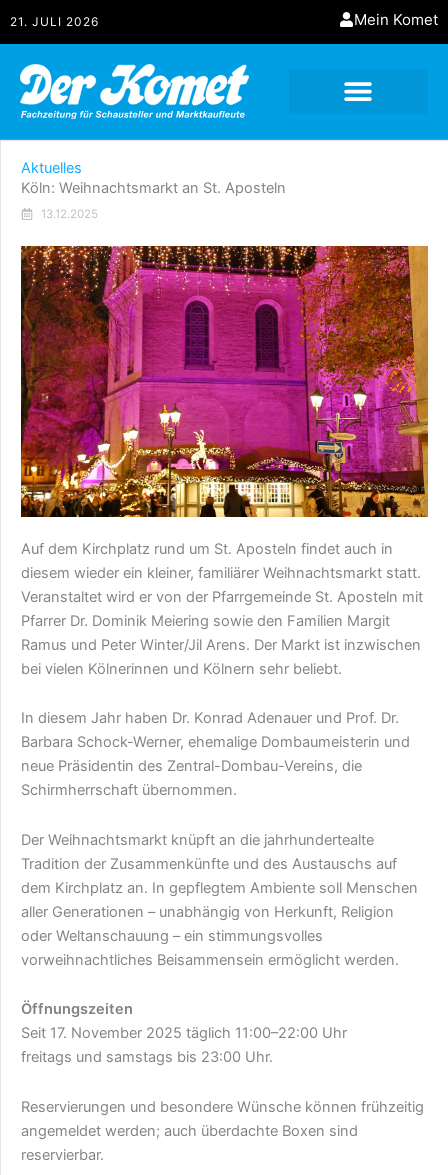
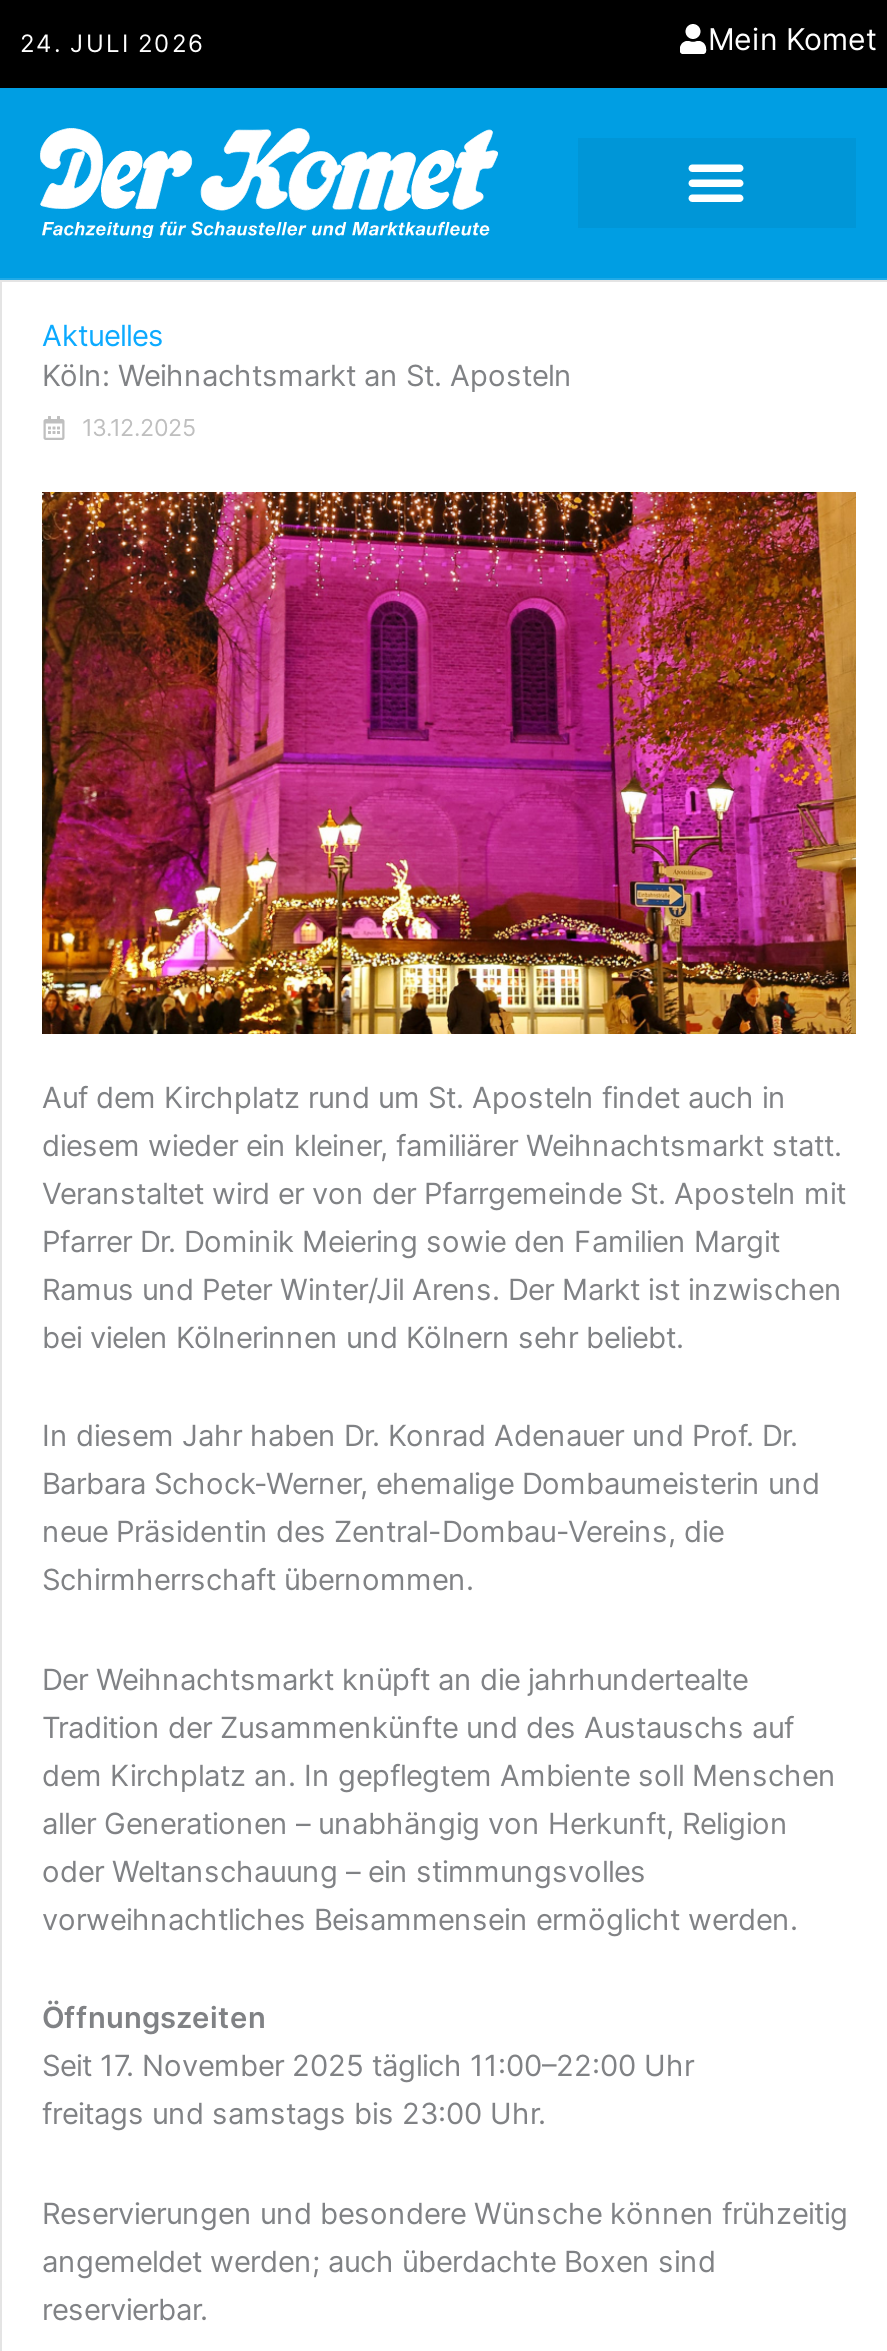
- 21. JULI 2026
+ 24. JULI 2026
